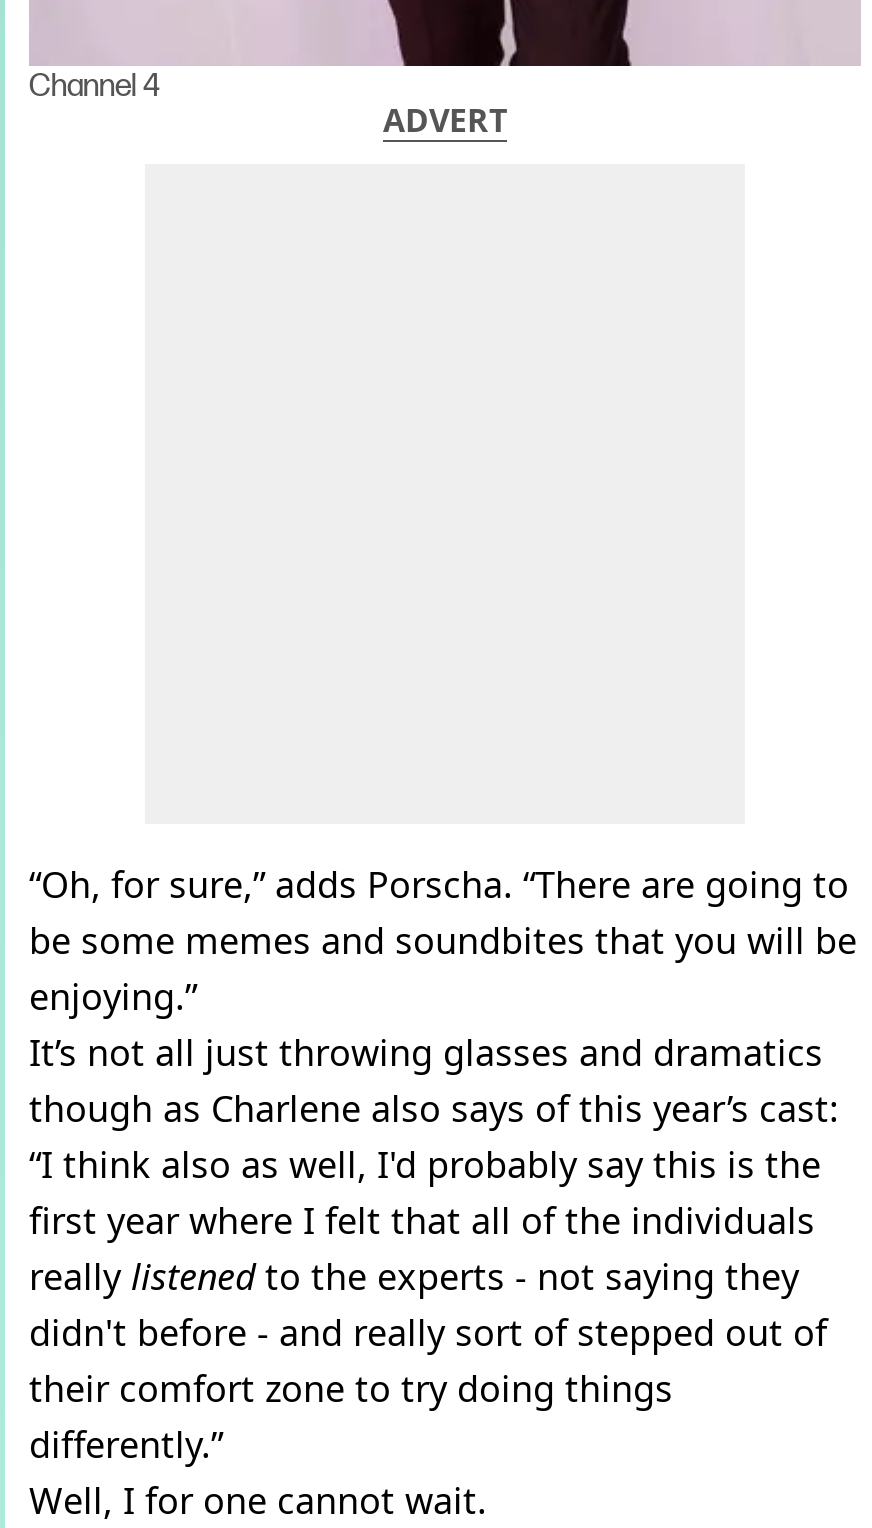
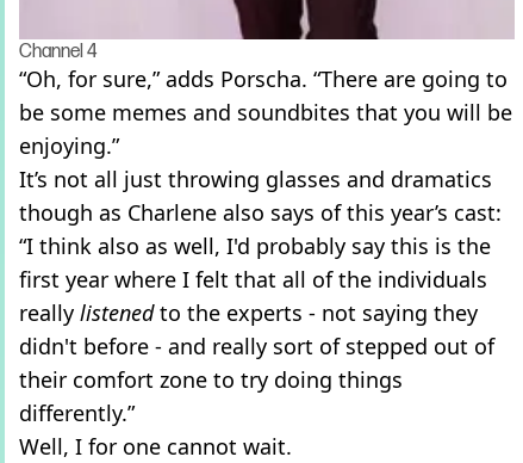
- ADVERT
